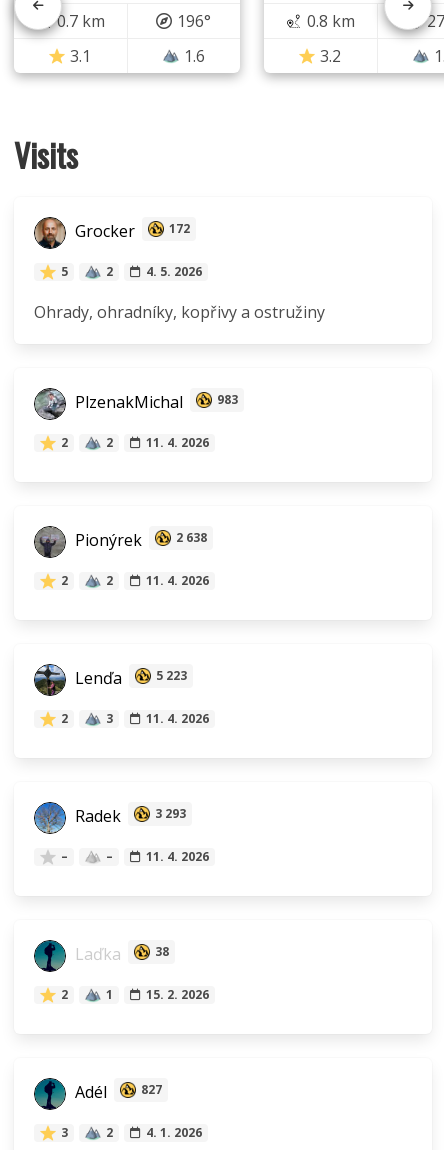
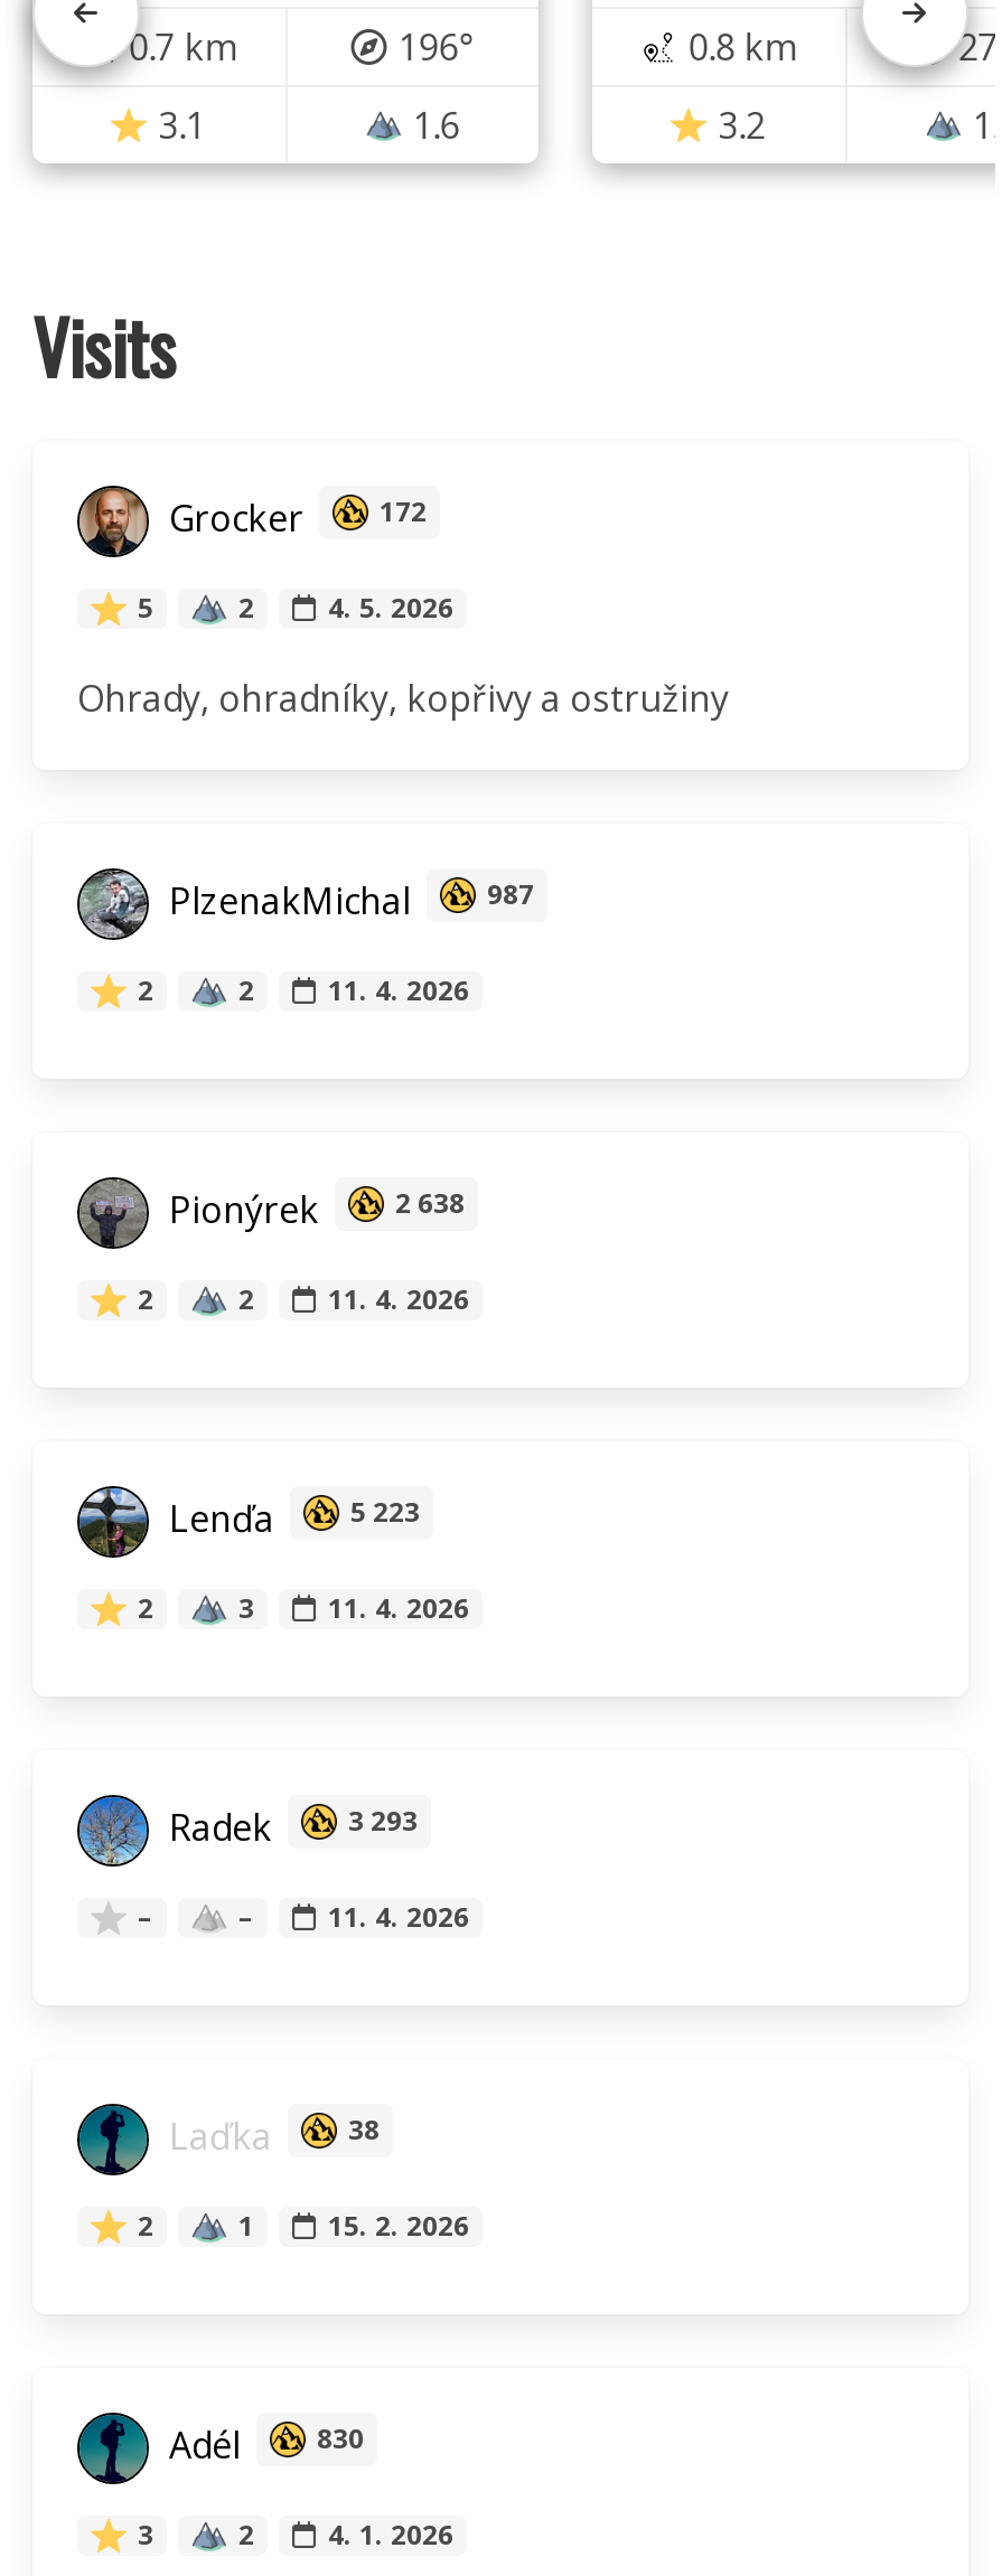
- PlzenakMichal 983
+ PlzenakMichal 987

- Adél 827
+ Adél 830
